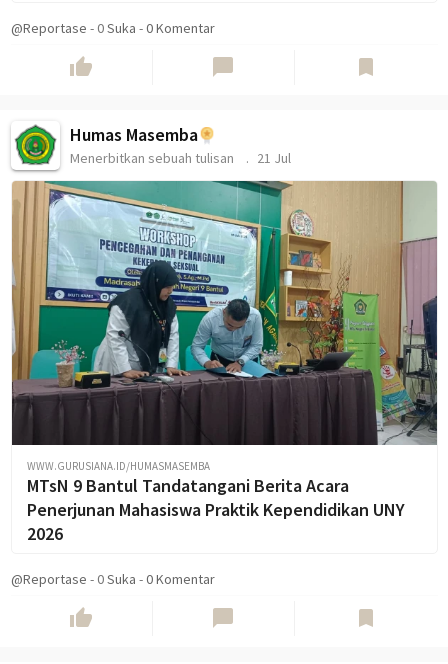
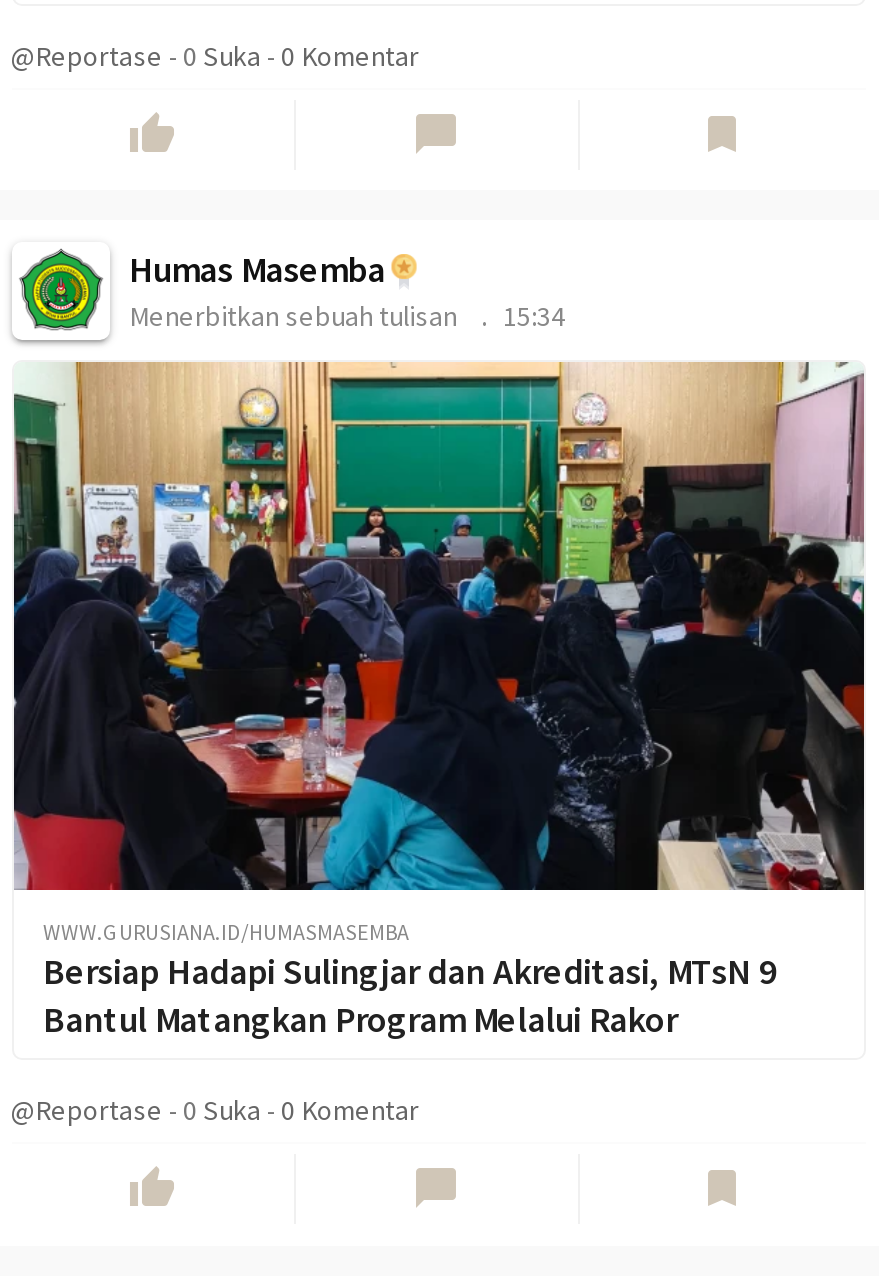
- Menerbitkan sebuah tulisan 21 Jul
+ Menerbitkan sebuah tulisan 15:34

- [image]
- MTsN 9 Bantul Tandatangani Berita Acara
- Penerjunan Mahasiswa Praktik Kependidikan UNY
- 2026
+ [image]
+ Bersiap Hadapi Sulingjar dan Akreditasi, MTsN 9
+ Bantul Matangkan Program Melalui Rakor
